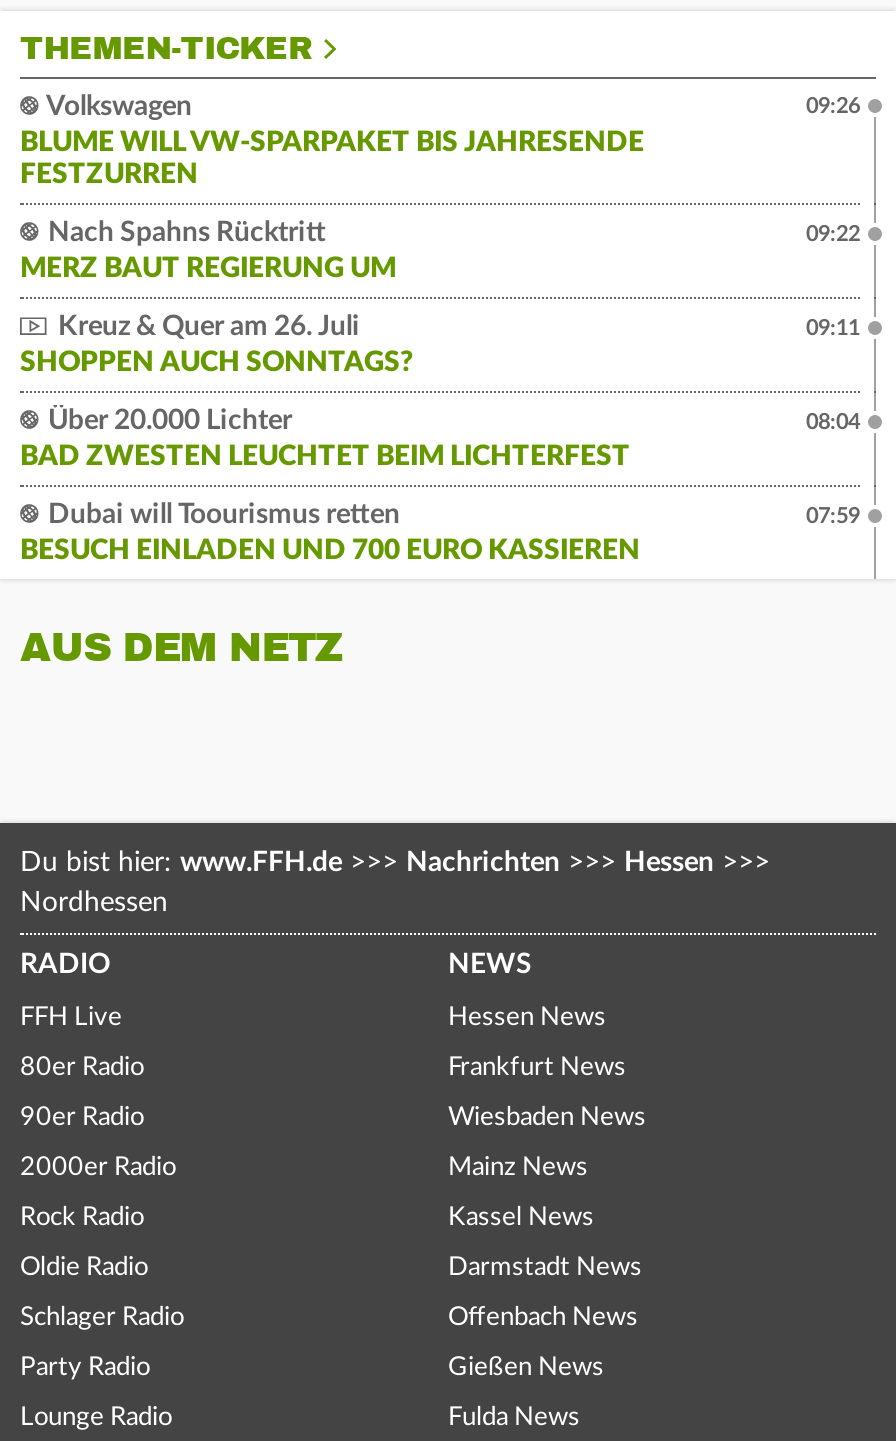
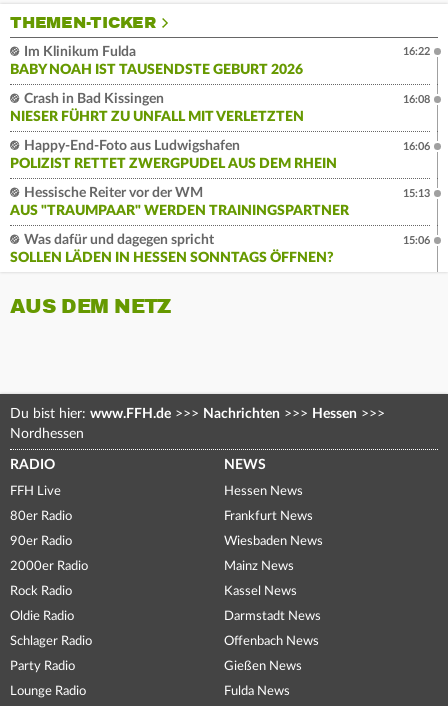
- Volkswagen
- BLUME WILL VW-SPARPAKET BIS JAHRESENDE
- FESTZURREN
+ Im Klinikum Fulda
+ BABY NOAH IST TAUSENDSTE GEBURT 2026

- 09:26
+ 16:22

- Nach Spahns Rücktritt
- MERZ BAUT REGIERUNG UM
+ Crash in Bad Kissingen
+ NIESER FÜHRT ZU UNFALL MIT VERLETZTEN

- 09:22
+ 16:08

- Kreuz & Quer am 26. Juli
- SHOPPEN AUCH SONNTAGS?
+ Happy-End-Foto aus Ludwigshafen
+ POLIZIST RETTET ZWERGPUDEL AUS DEM RHEIN

- 09:11
+ 16:06

- Über 20.000 Lichter
- BAD ZWESTEN LEUCHTET BEIM LICHTERFEST
+ Hessische Reiter vor der WM
+ AUS "TRAUMPAAR" WERDEN TRAININGSPARTNER

- 08:04
+ 15:13

- Dubai will Toourismus retten
- BESUCH EINLADEN UND 700 EURO KASSIEREN
+ Was dafür und dagegen spricht
+ SOLLEN LÄDEN IN HESSEN SONNTAGS ÖFFNEN?

- 07:59
+ 15:06
